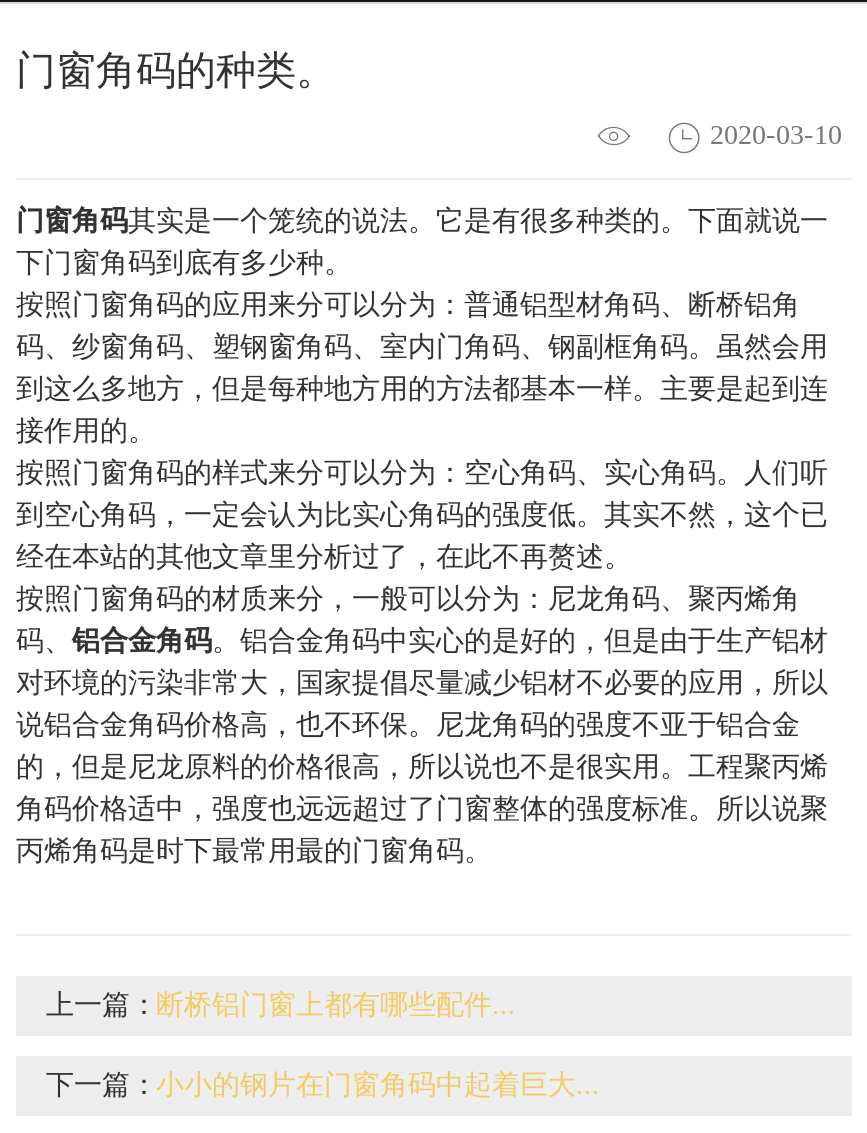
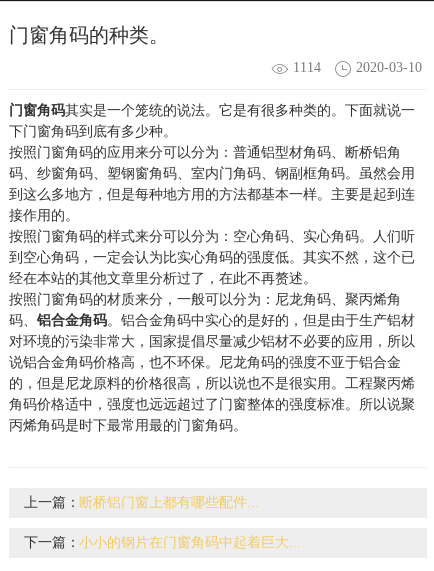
+ 1114
